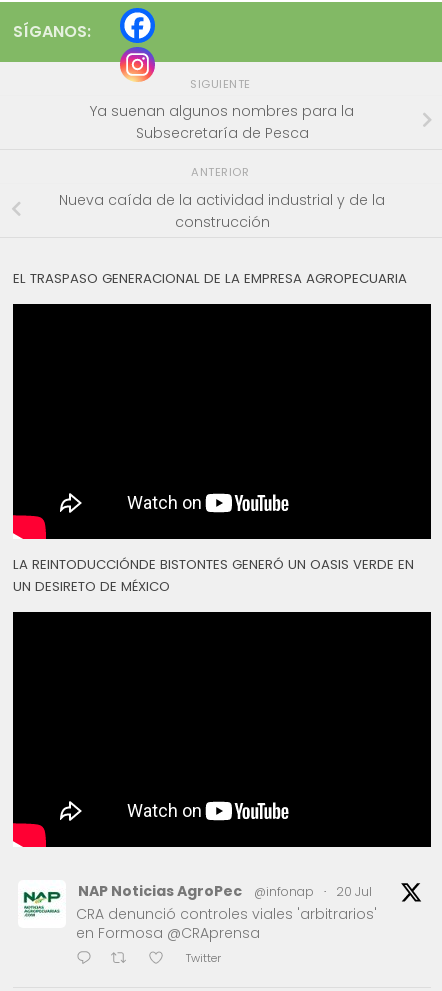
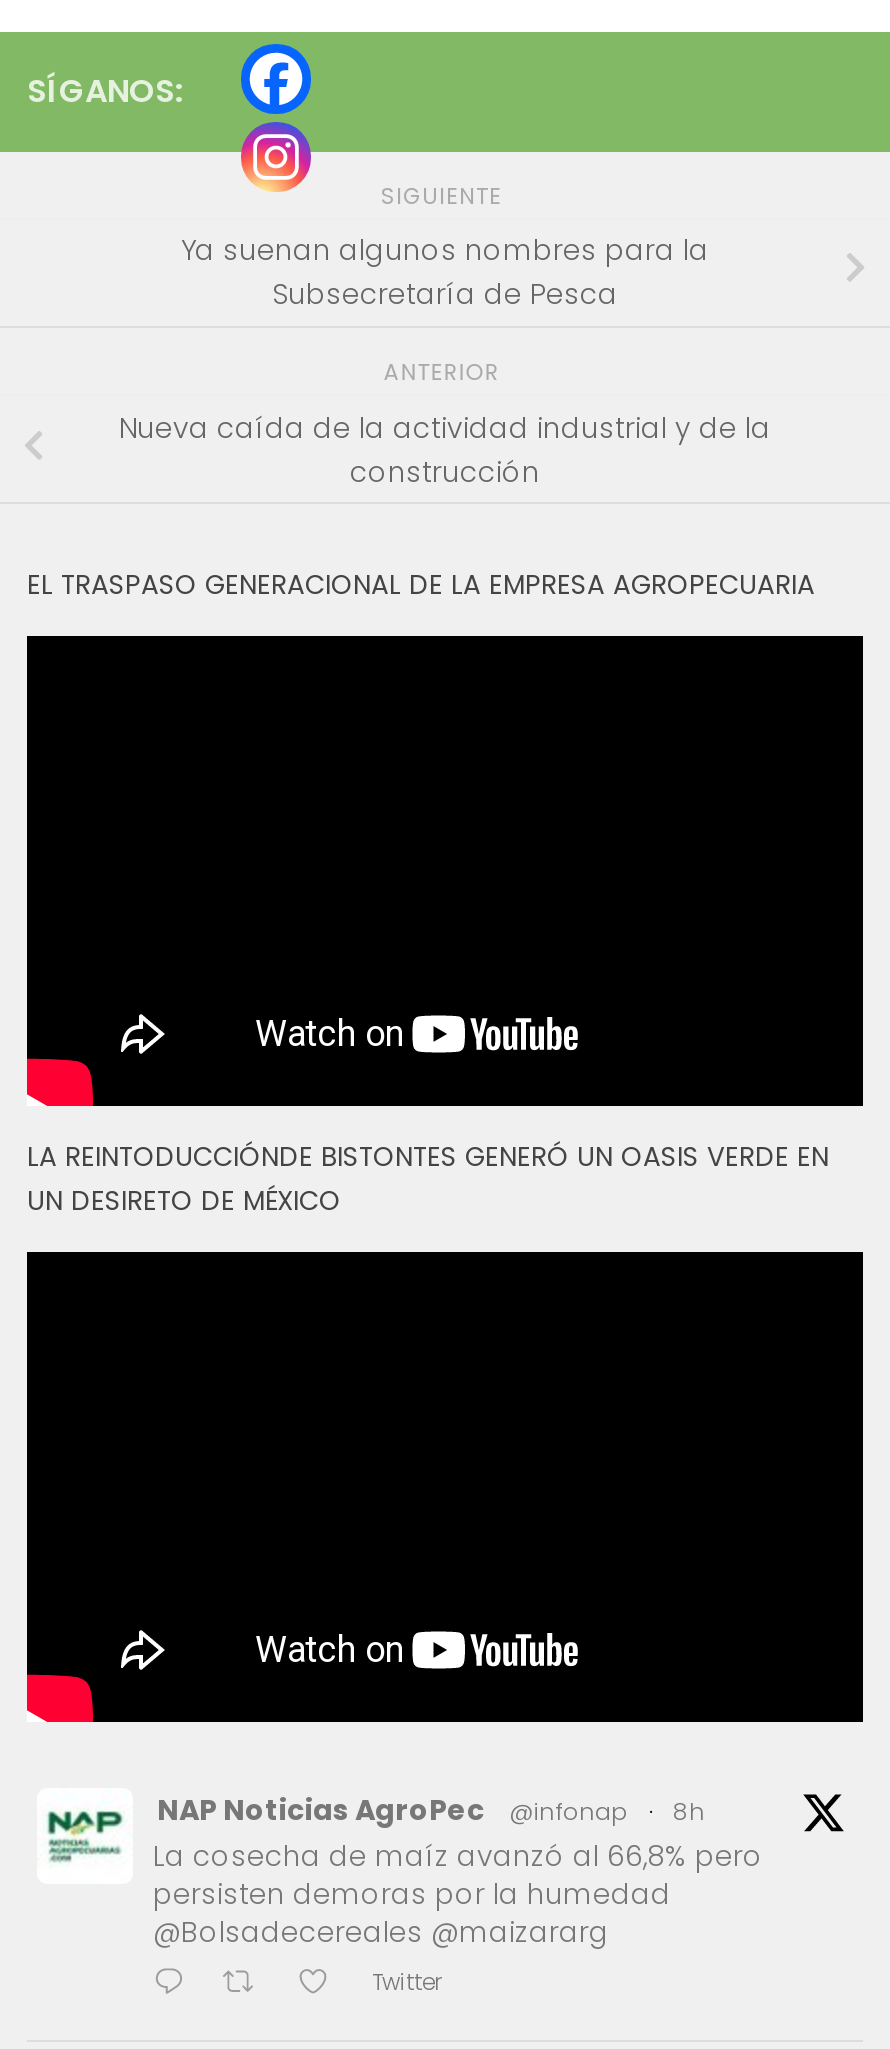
- 20 Jul
- CRA denunció controles viales 'arbitrarios'
- en Formosa @CRAprensa
+ 8h
+ La cosecha de maíz avanzó al 66,8% pero
+ persisten demoras por la humedad
+ @Bolsadecereales @maizararg
